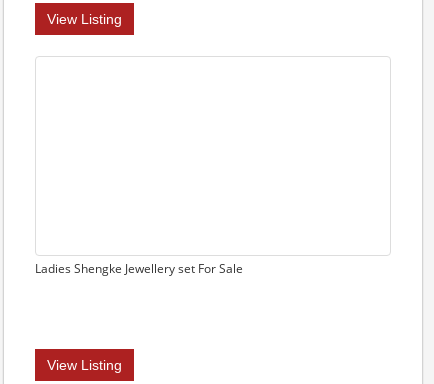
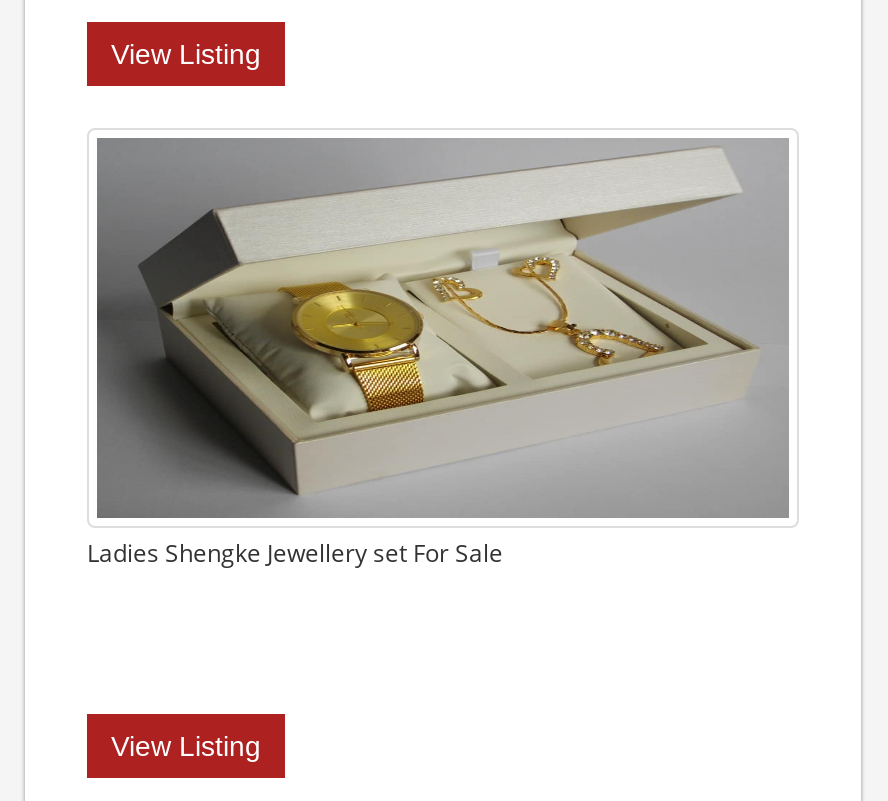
+ [image]
